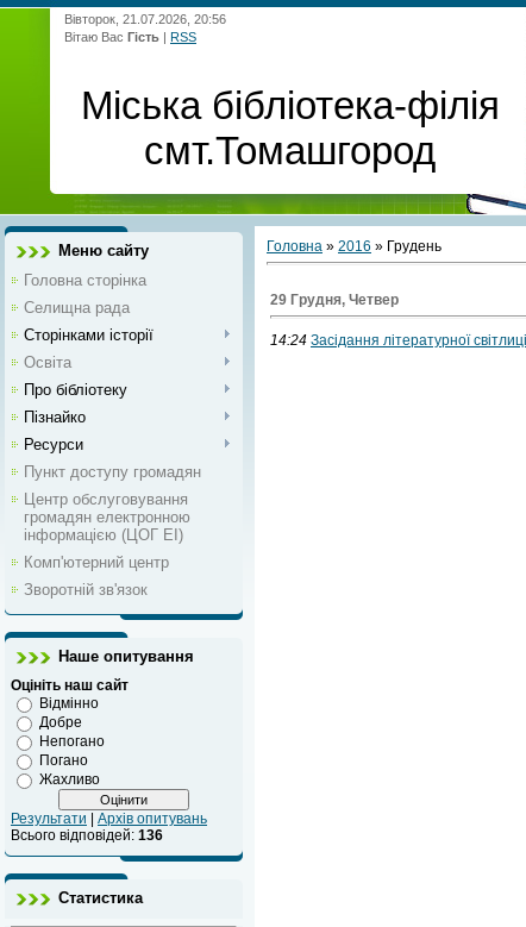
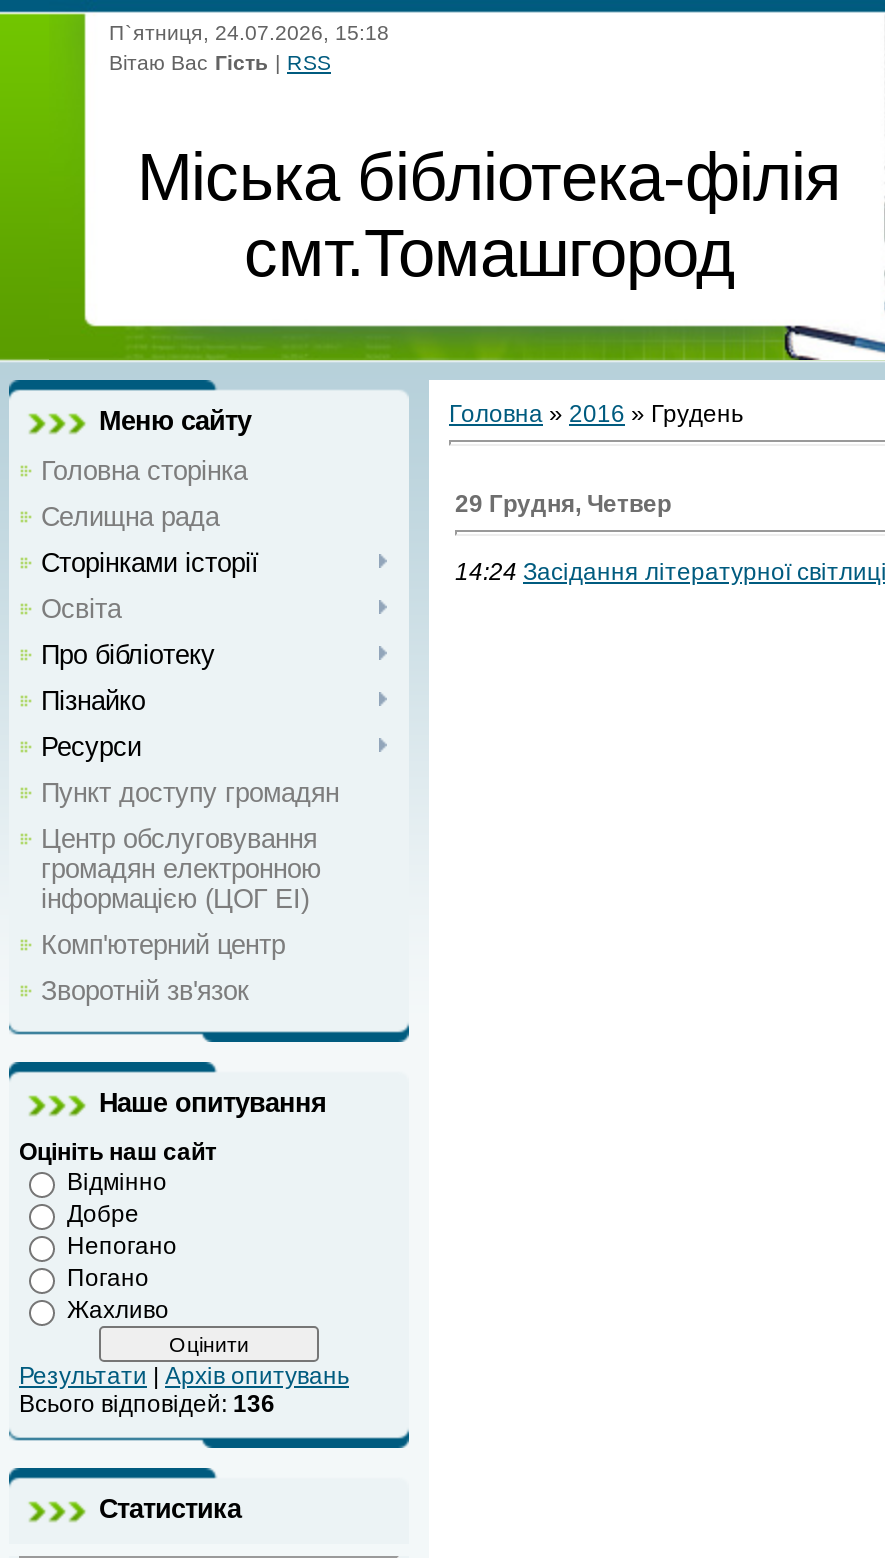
- Вівторок, 21.07.2026, 20:56
+ П`ятниця, 24.07.2026, 15:18
